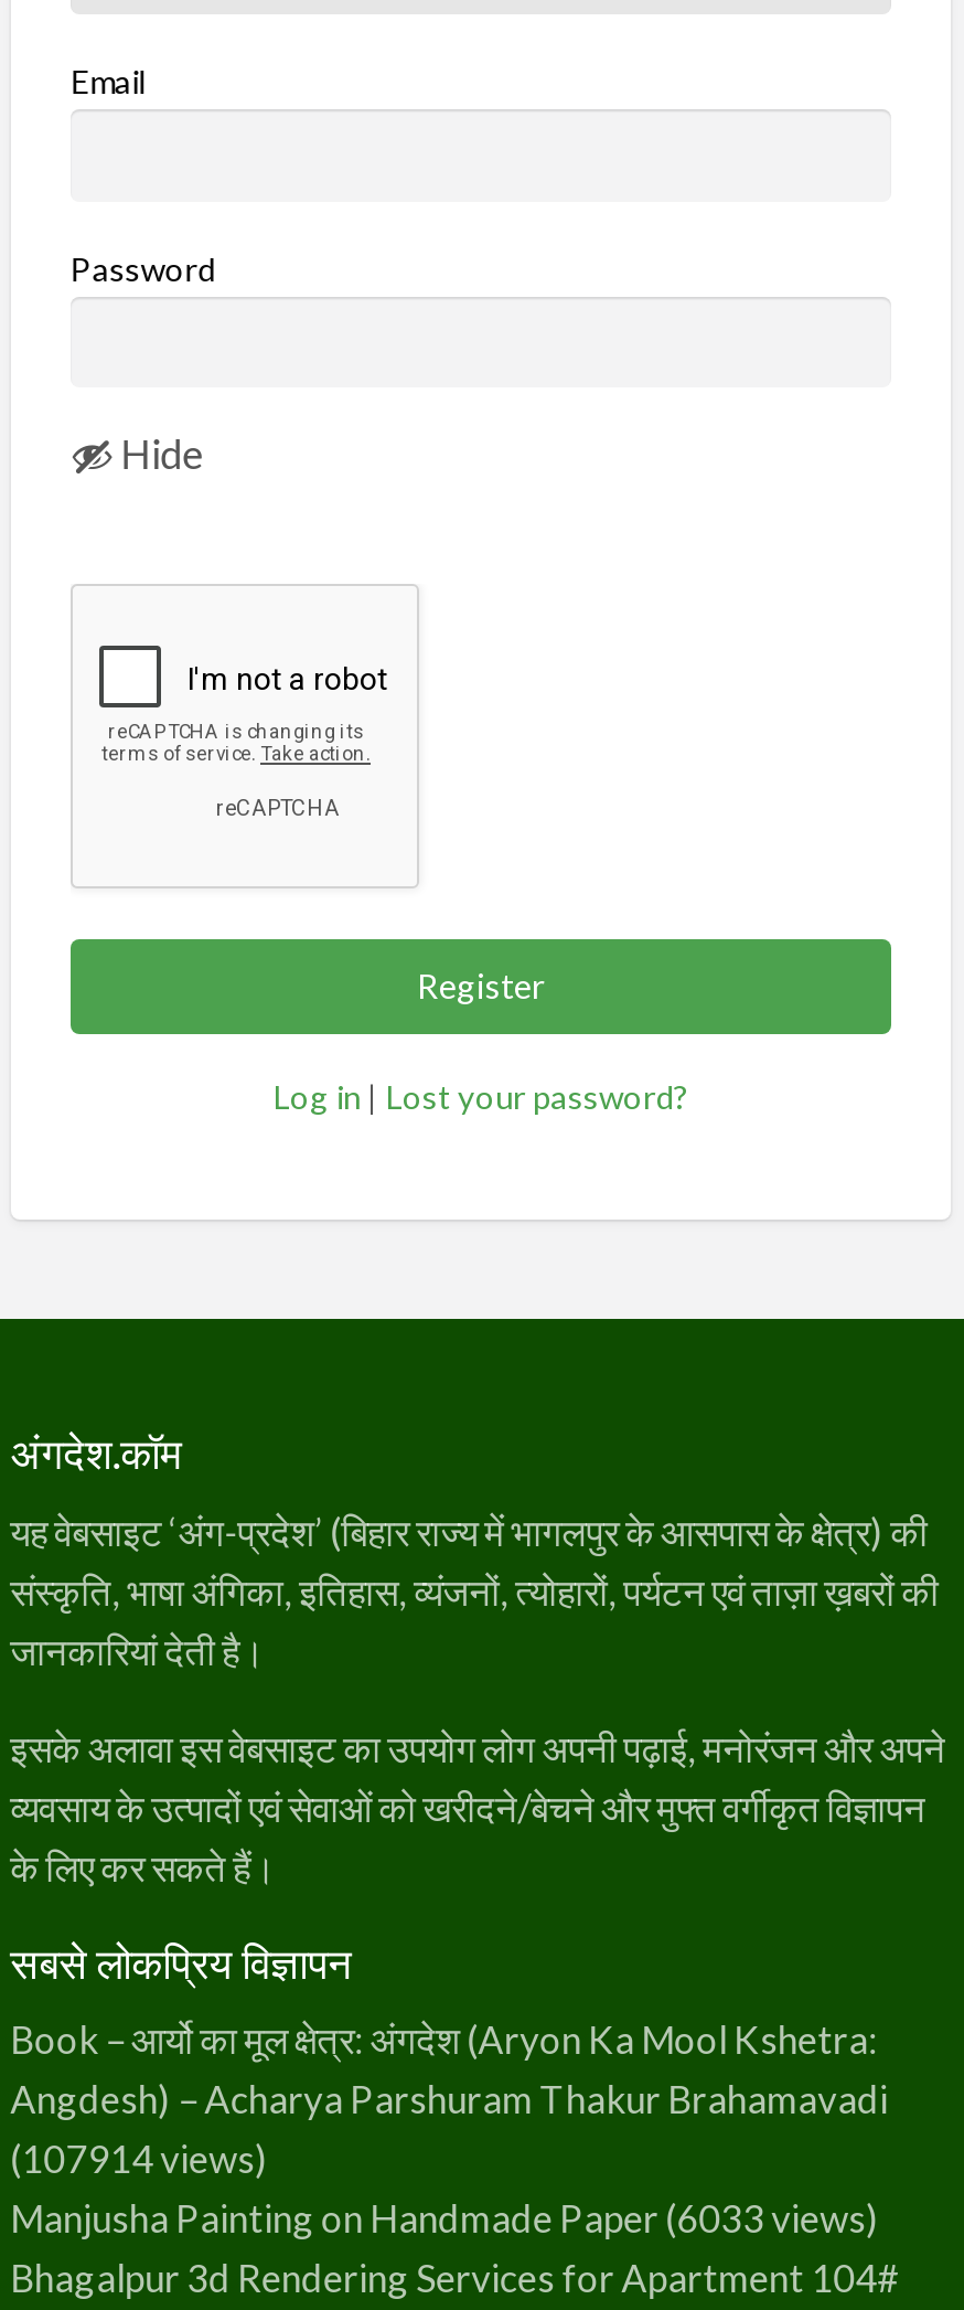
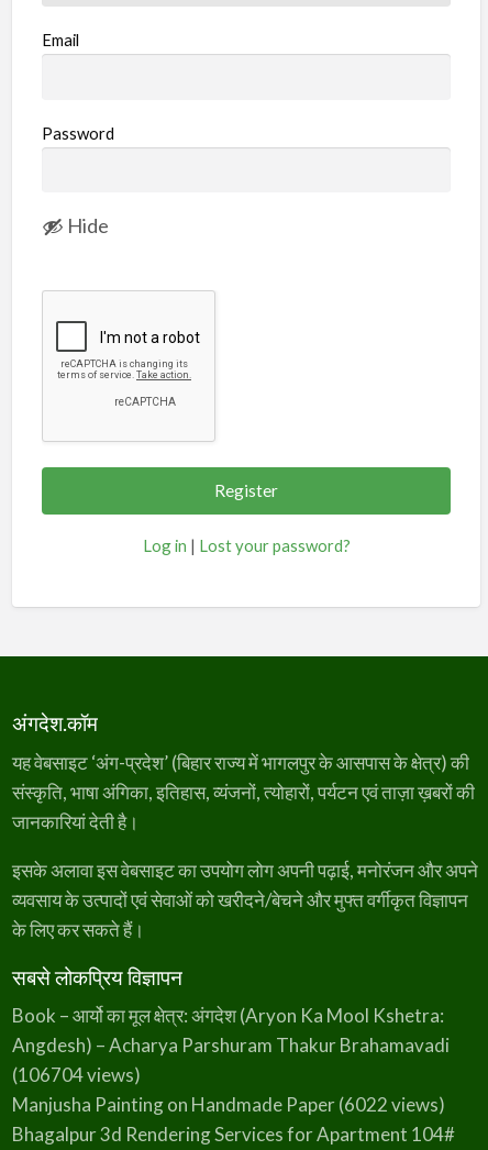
- (107914 views)
+ (106704 views)

- Manjusha Painting on Handmade Paper (6033 views)
+ Manjusha Painting on Handmade Paper (6022 views)
